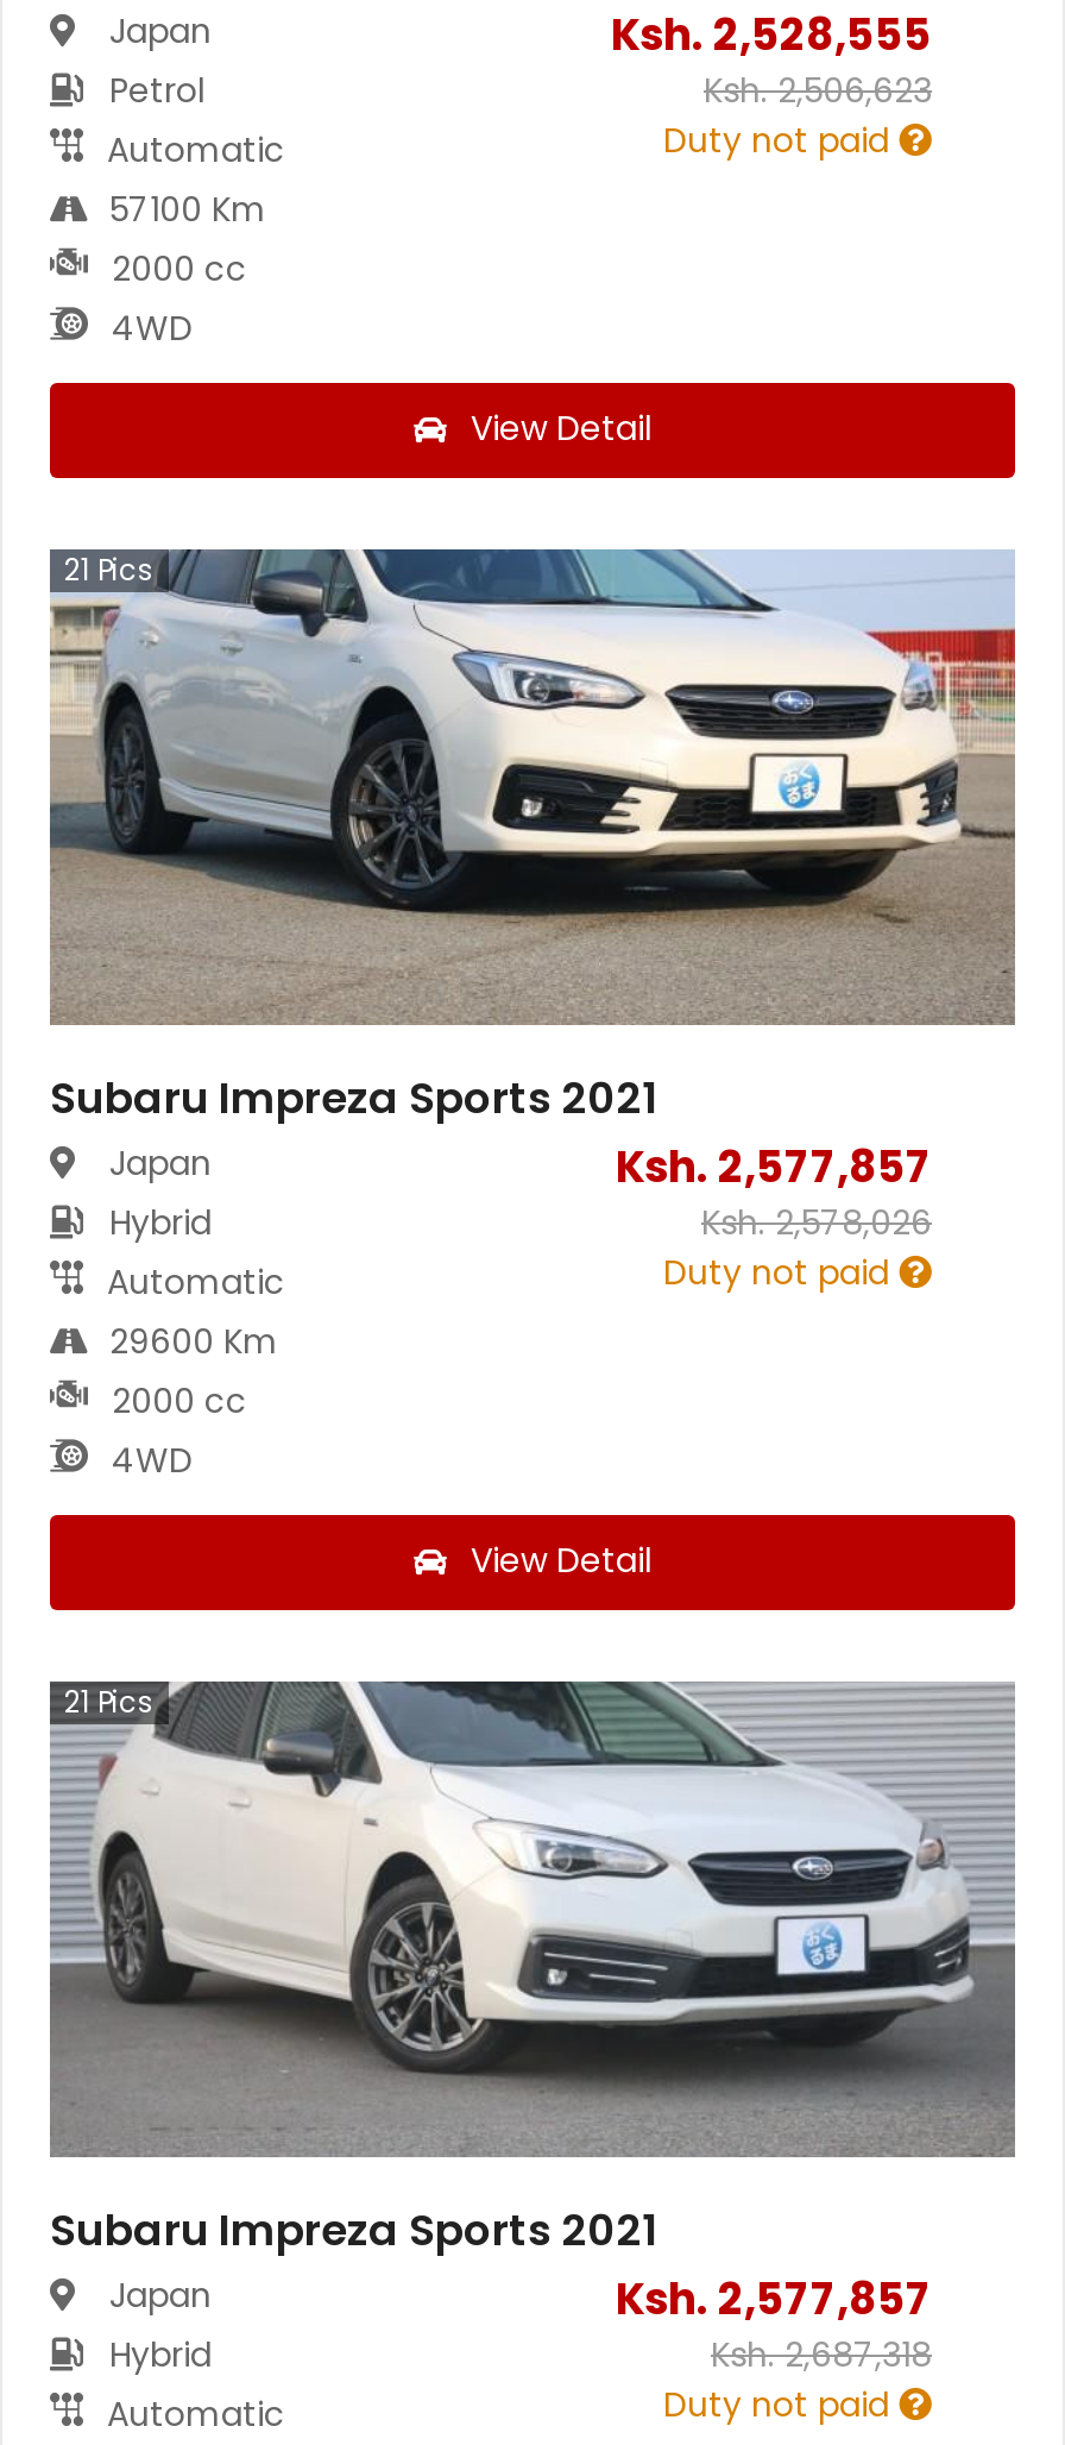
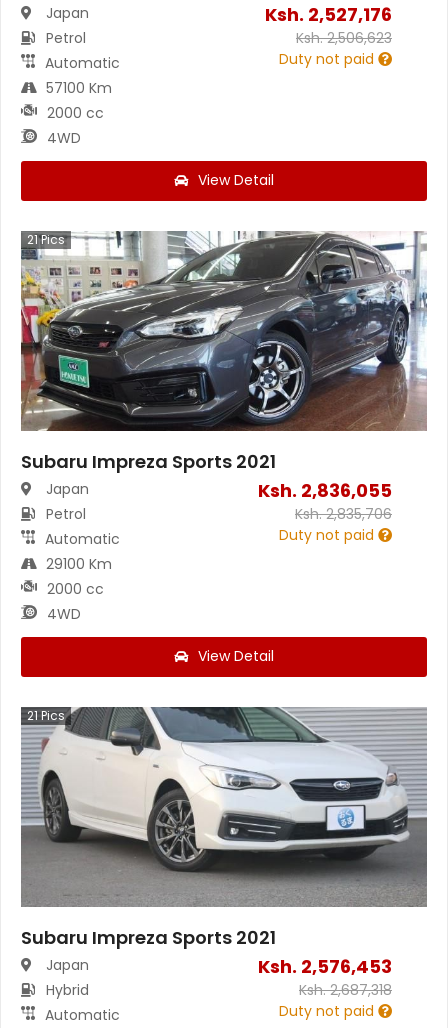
- Ksh. 2,528,555
+ Ksh. 2,527,176

- [image]
+ [image]

- Ksh. 2,577,857
+ Ksh. 2,836,055

- Hybrid
+ Petrol

- Ksh.2,578,026
+ Ksh.2,835,706

- 29600 Km
+ 29100 Km

- Ksh. 2,577,857
+ Ksh. 2,576,453
